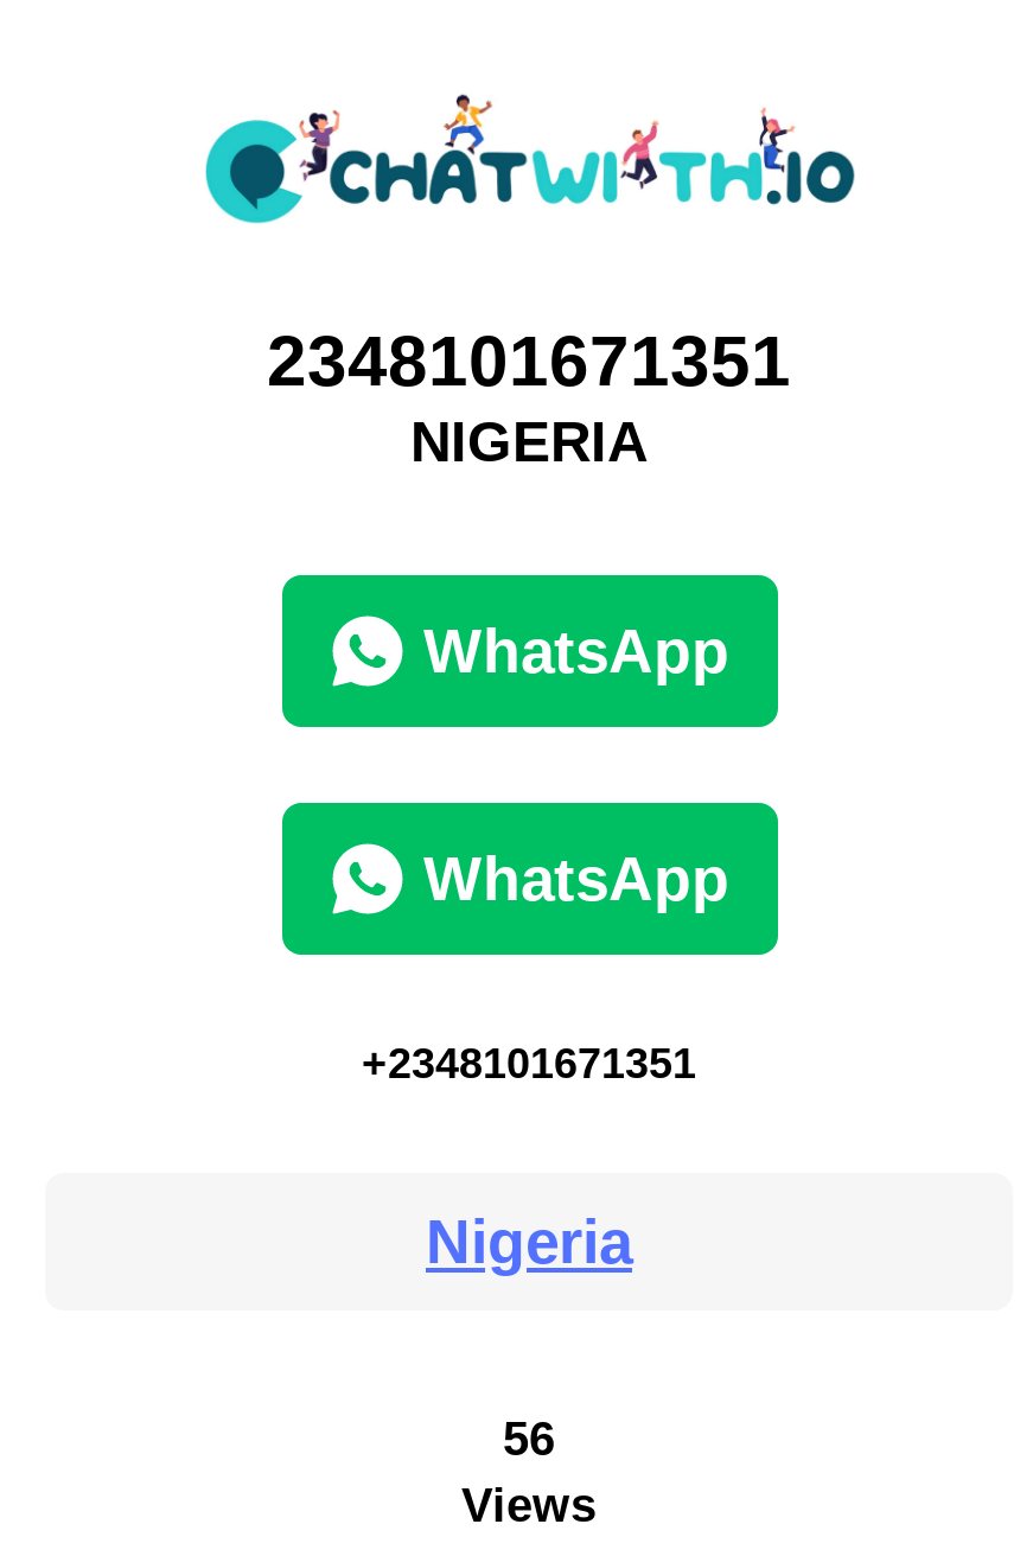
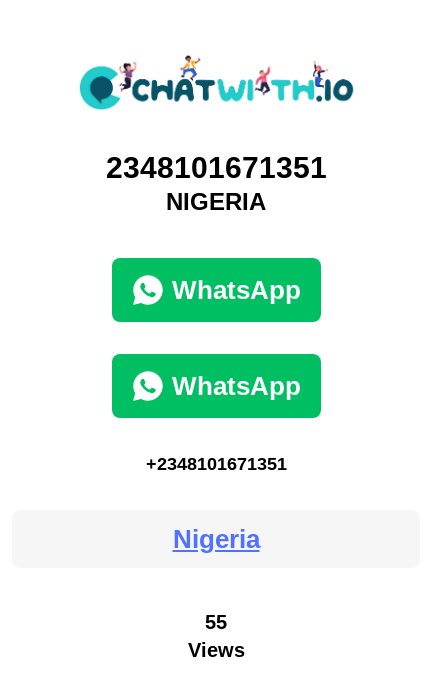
- 56
+ 55
